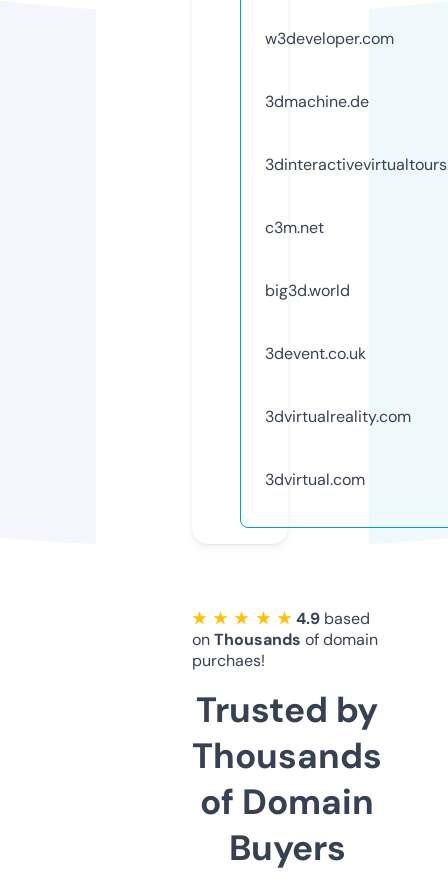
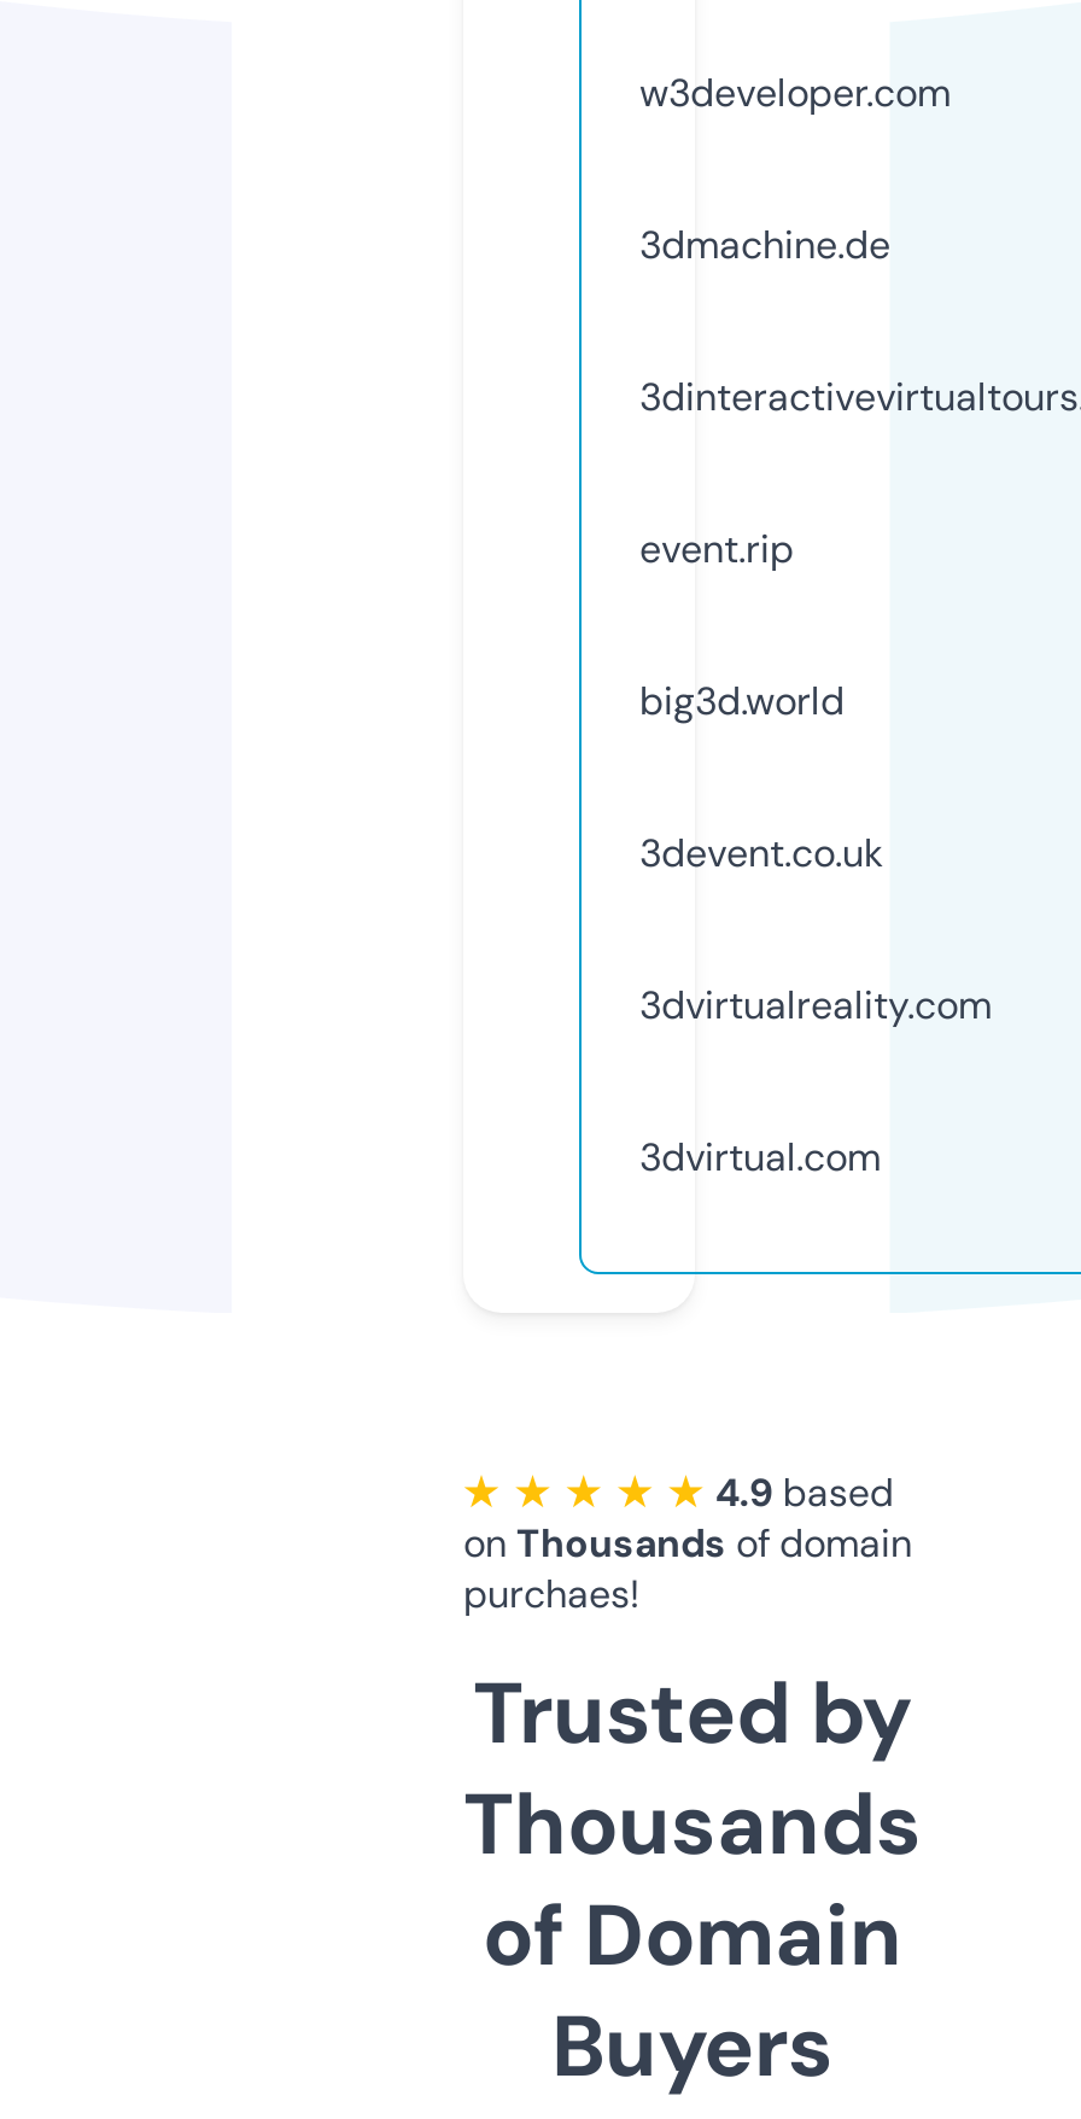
- c3m.net
+ event.rip
